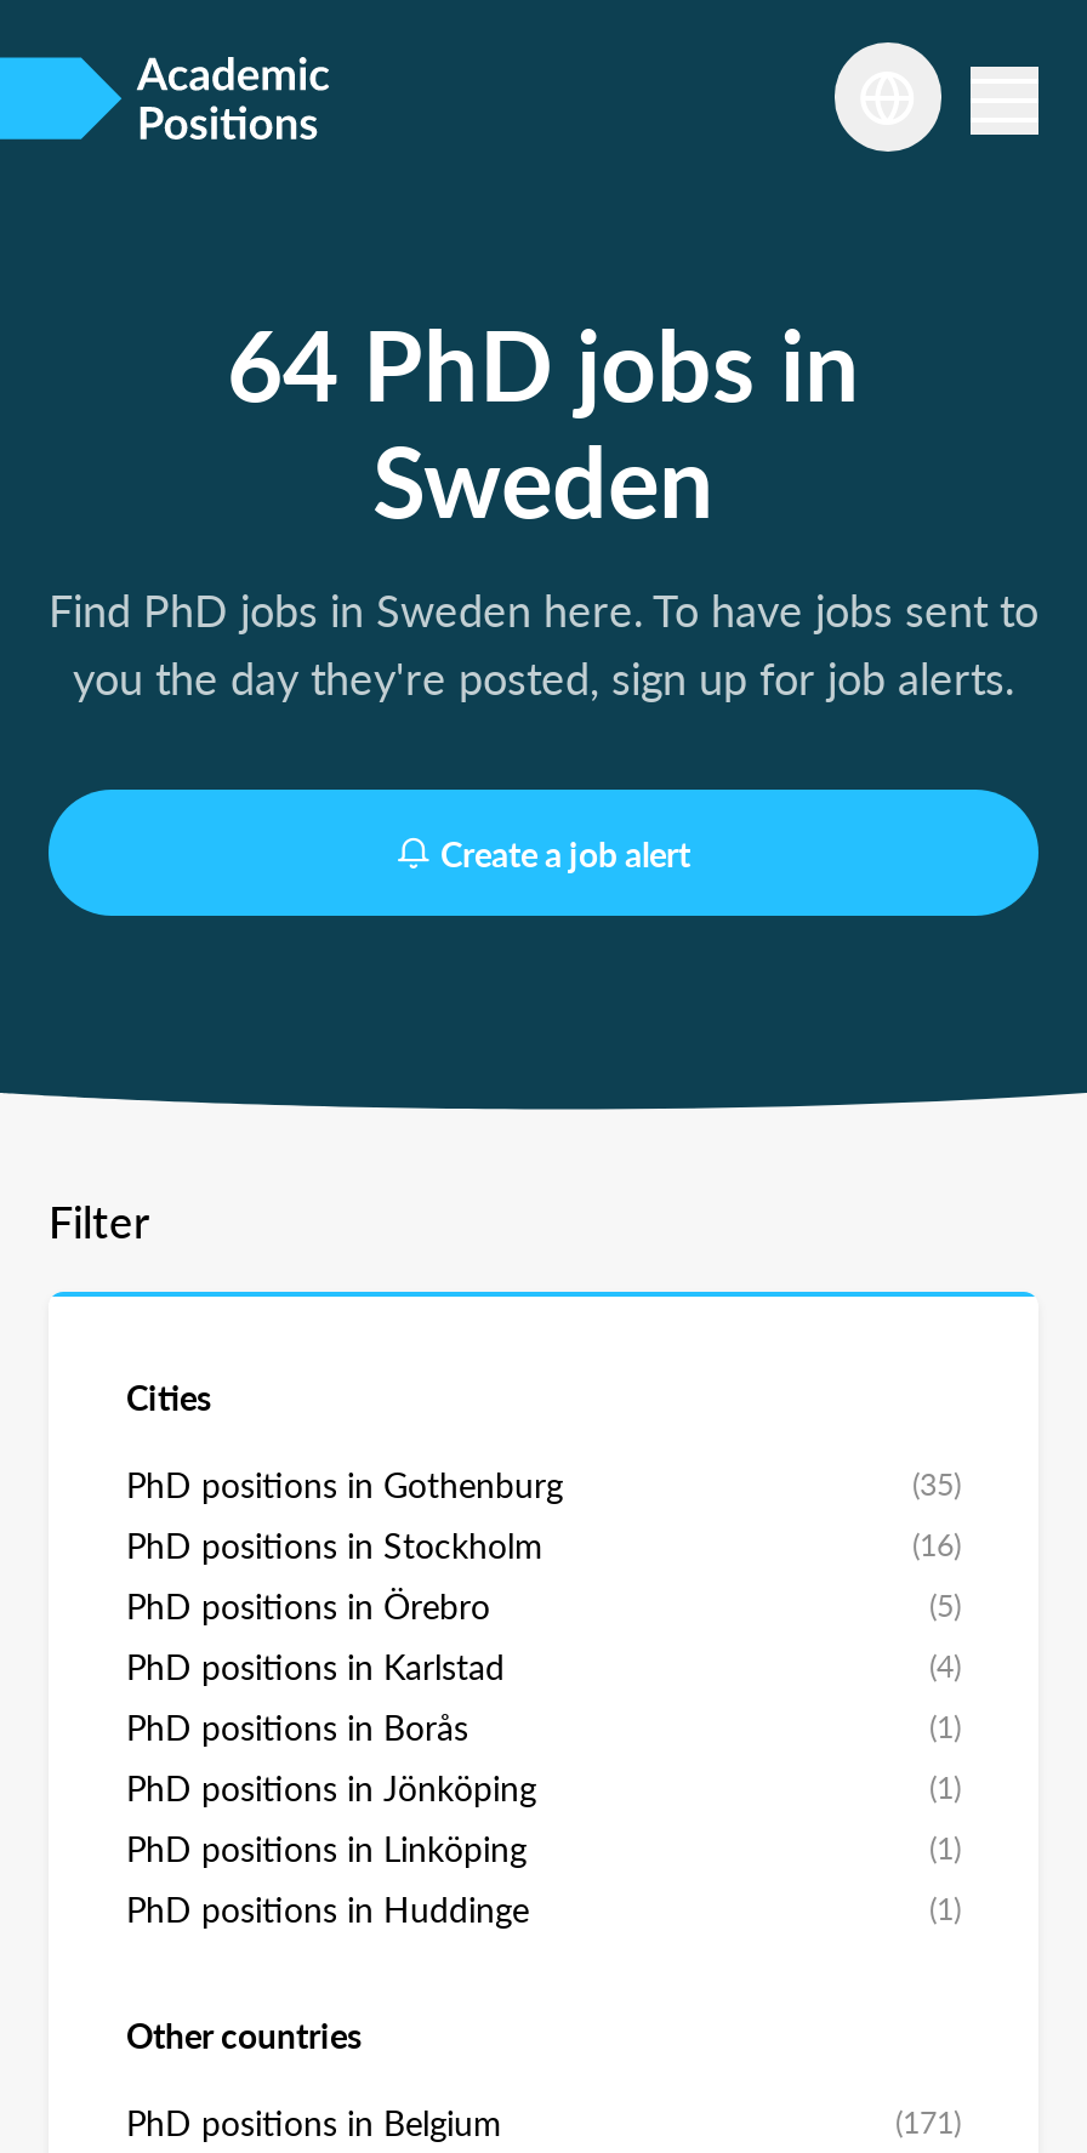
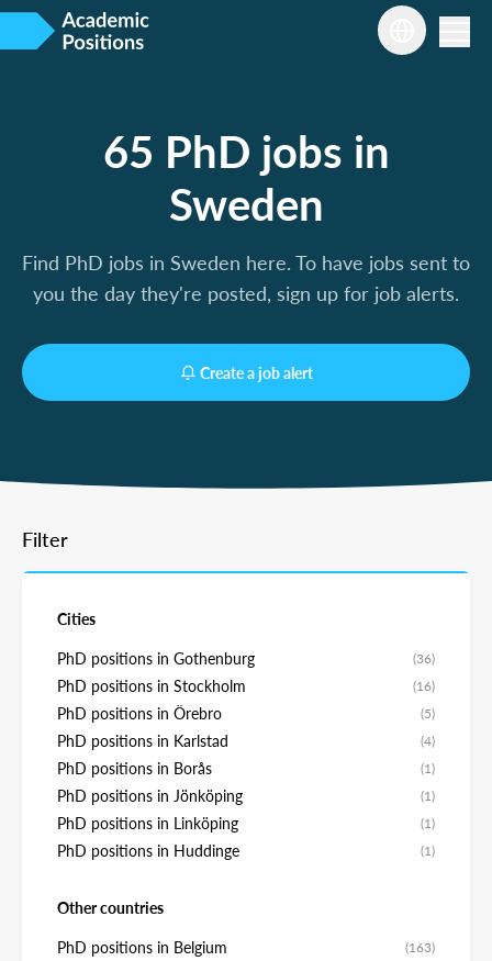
- 64 PhD jobs in
+ 65 PhD jobs in

- (35)
+ (36)

- (171)
+ (163)
